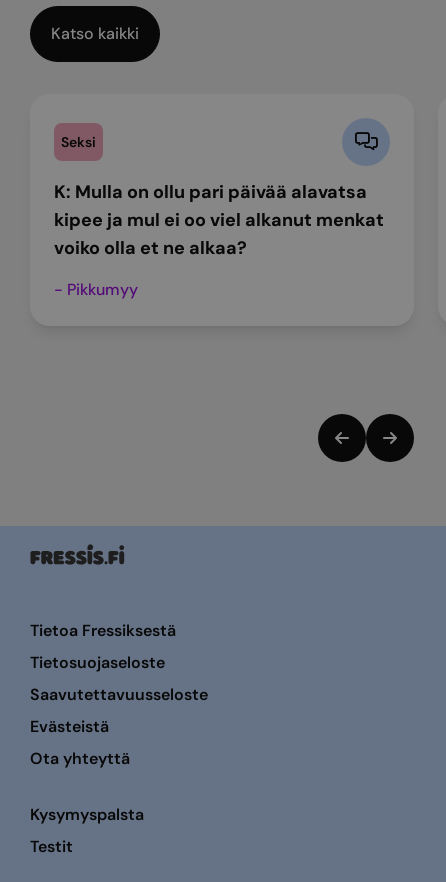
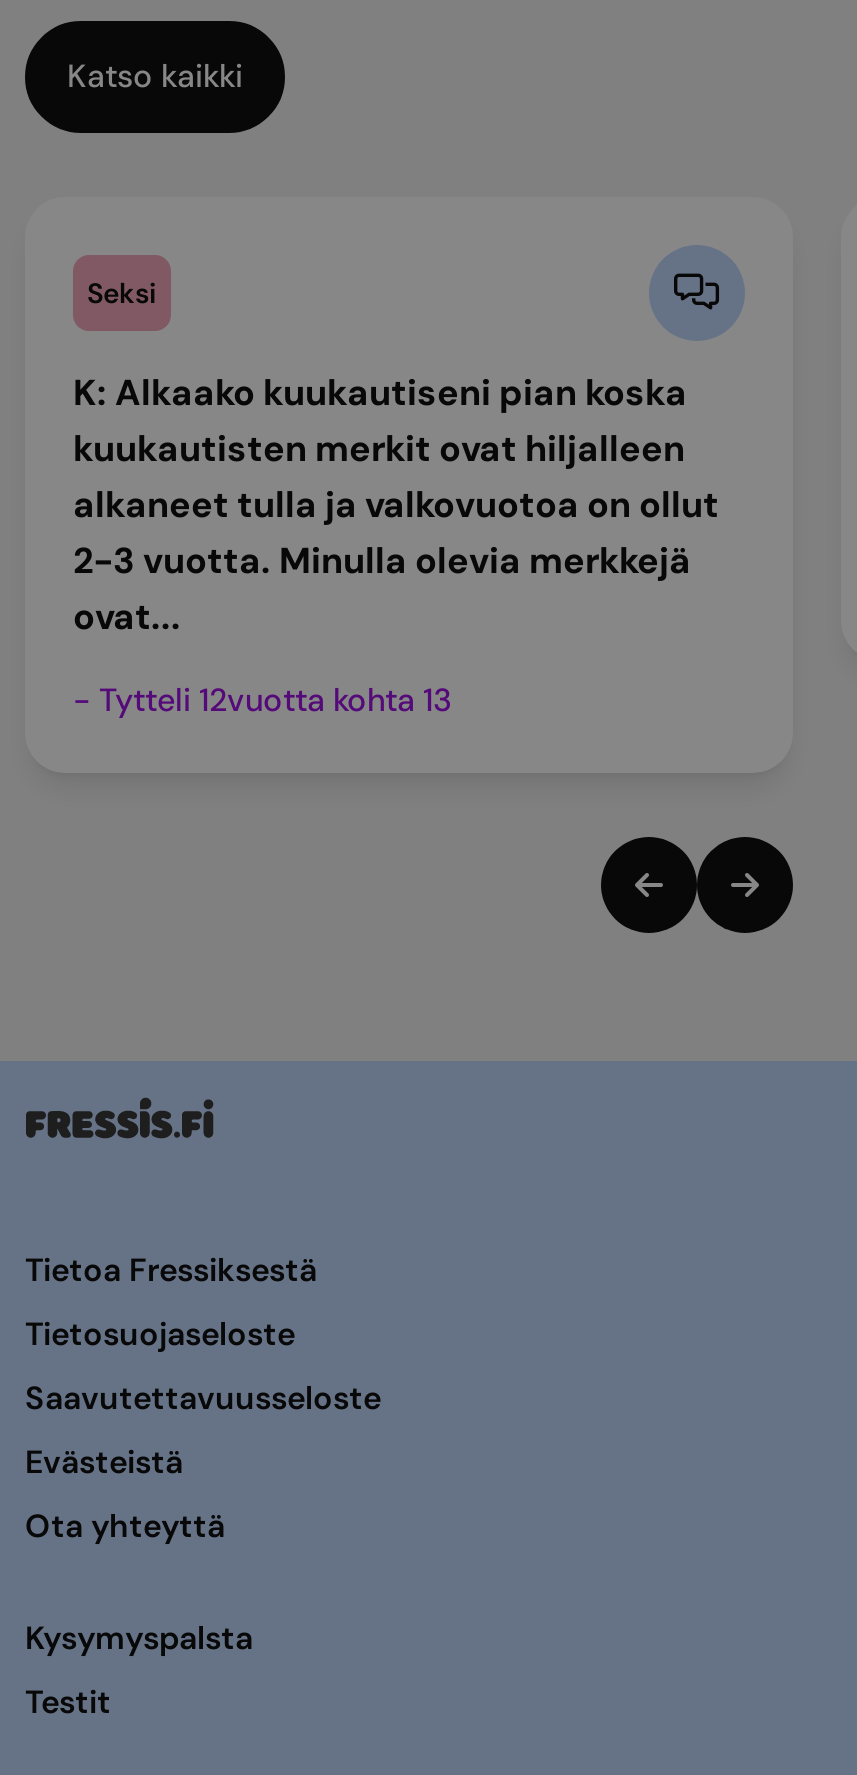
- K: Mulla on ollu pari päivää alavatsa
- kipee ja mul ei oo viel alkanut menkat
- voiko olla et ne alkaa?
+ K: Alkaako kuukautiseni pian koska
+ kuukautisten merkit ovat hiljalleen
+ alkaneet tulla ja valkovuotoa on ollut
+ 2-3 vuotta. Minulla olevia merkkejä
+ ovat...

- - Pikkumyy
+ - Tytteli 12vuotta kohta 13
